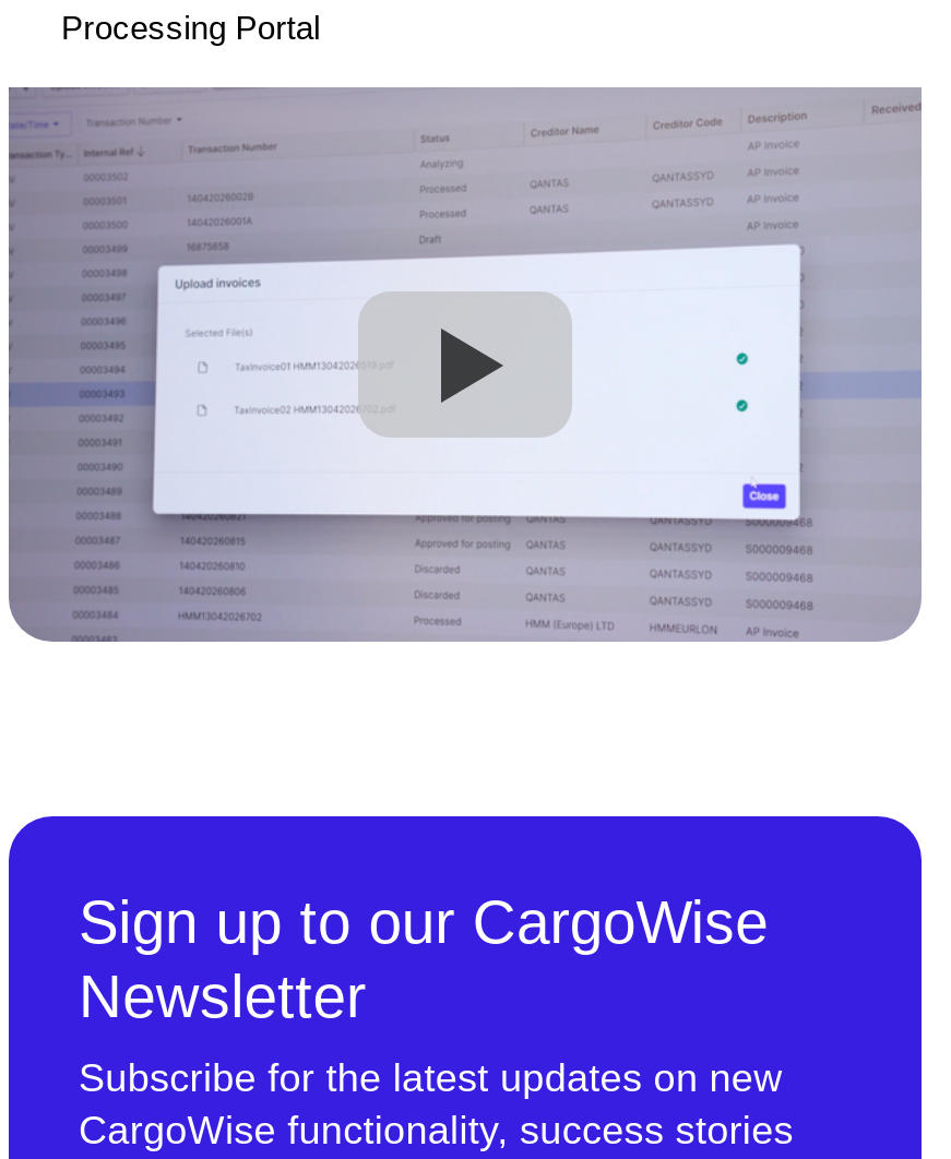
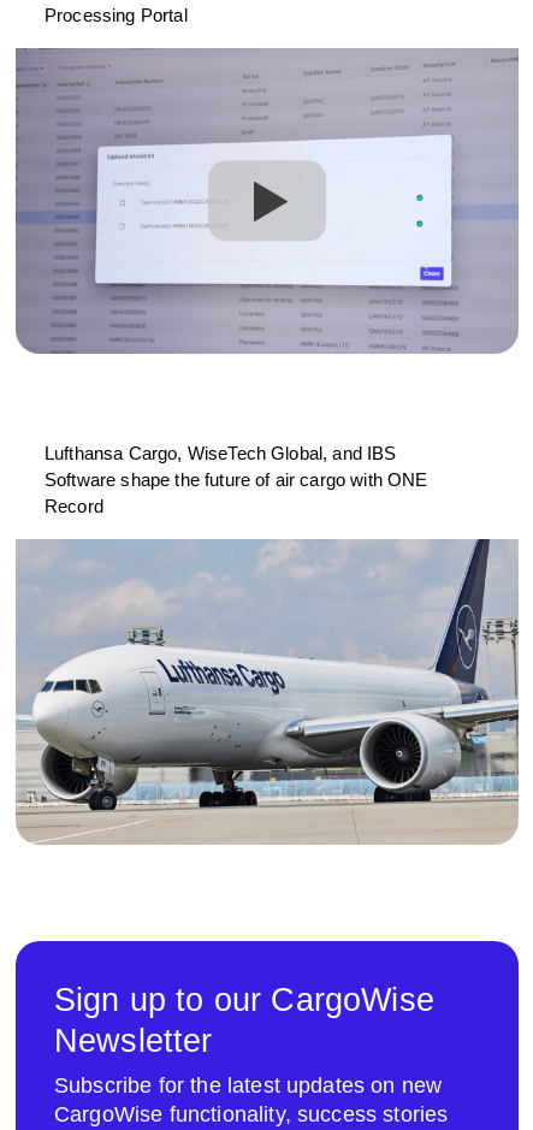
+ [image]

+ Lufthansa Cargo, WiseTech Global, and IBS
+ Software shape the future of air cargo with ONE
+ Record
